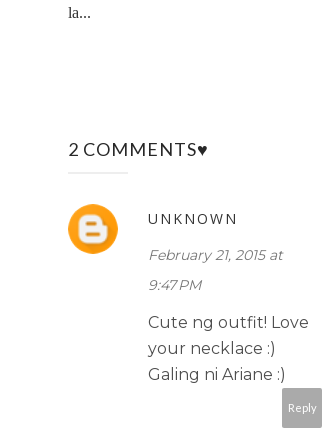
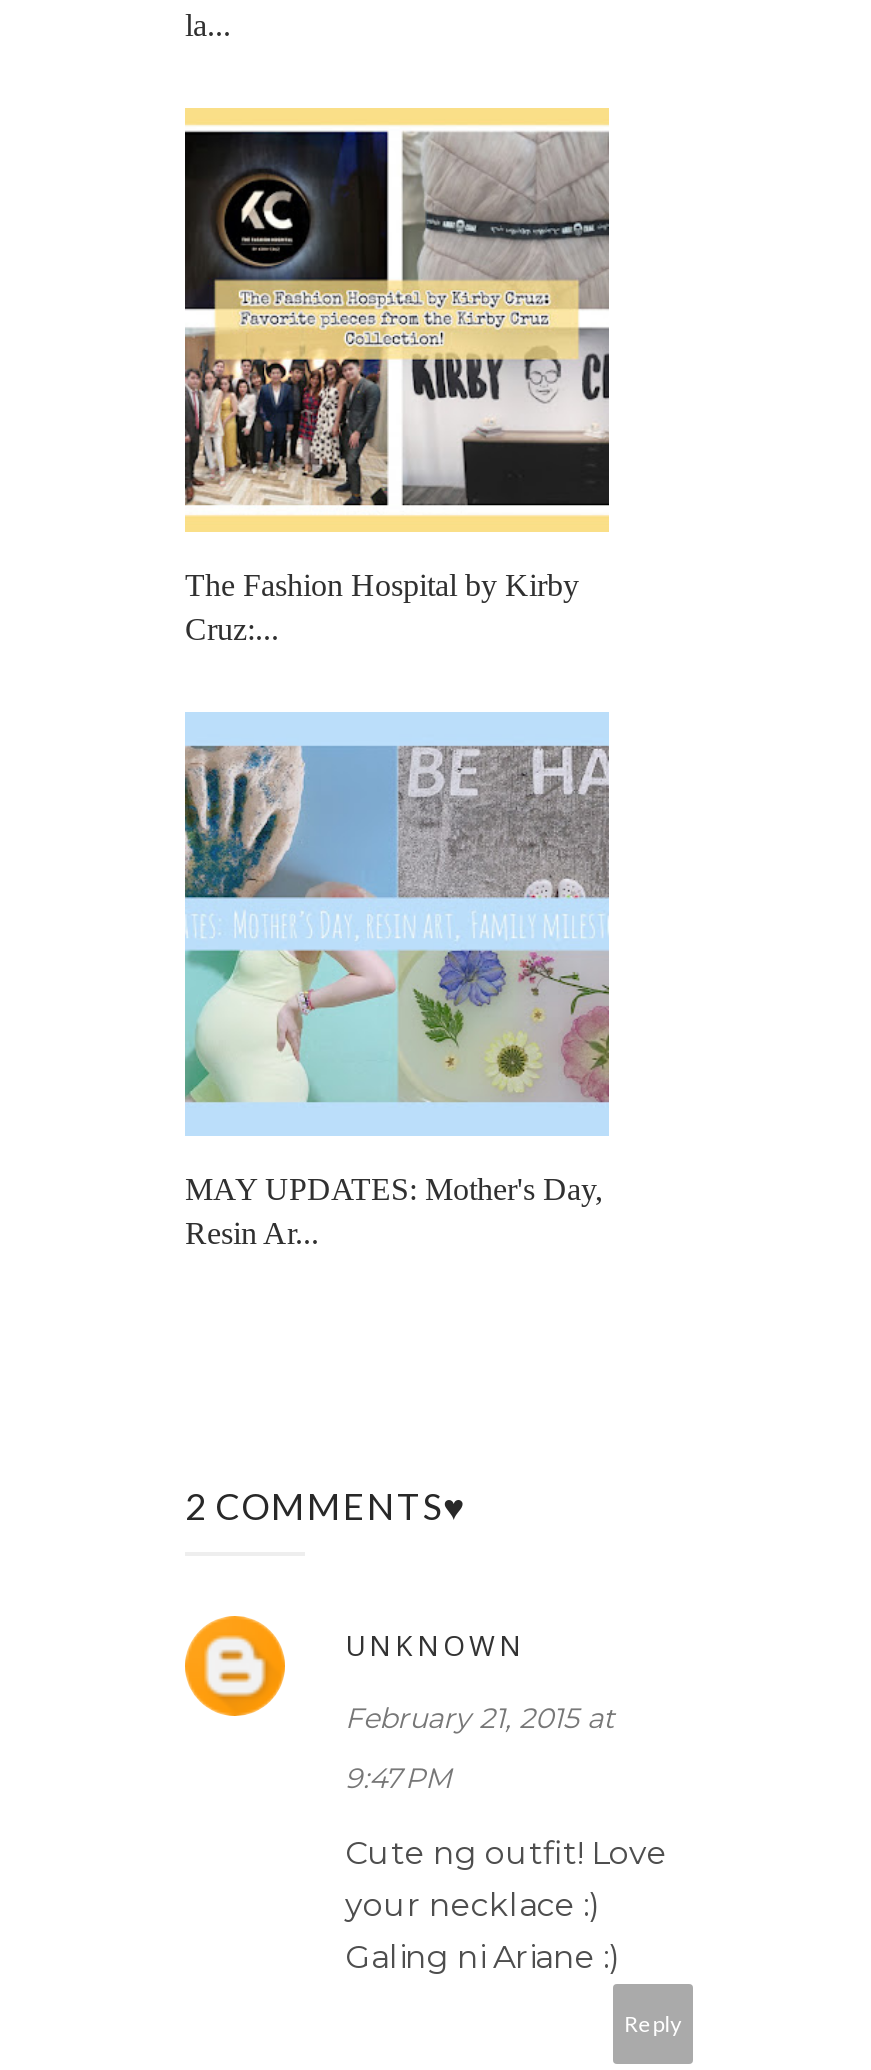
+ [image]
+ The Fashion Hospital by Kirby
+ Cruz:...

+ [image]
+ MAY UPDATES: Mother's Day,
+ Resin Ar...
